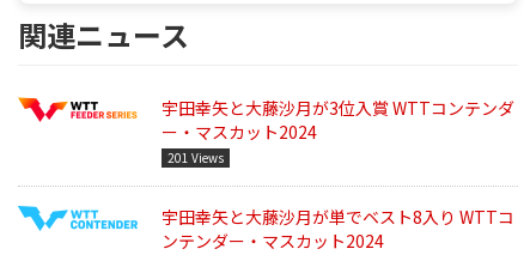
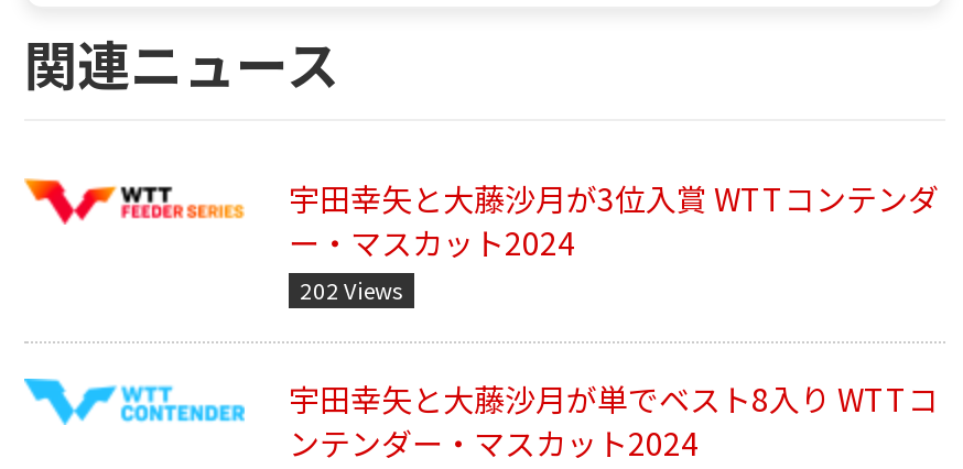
- 201 Views
+ 202 Views
